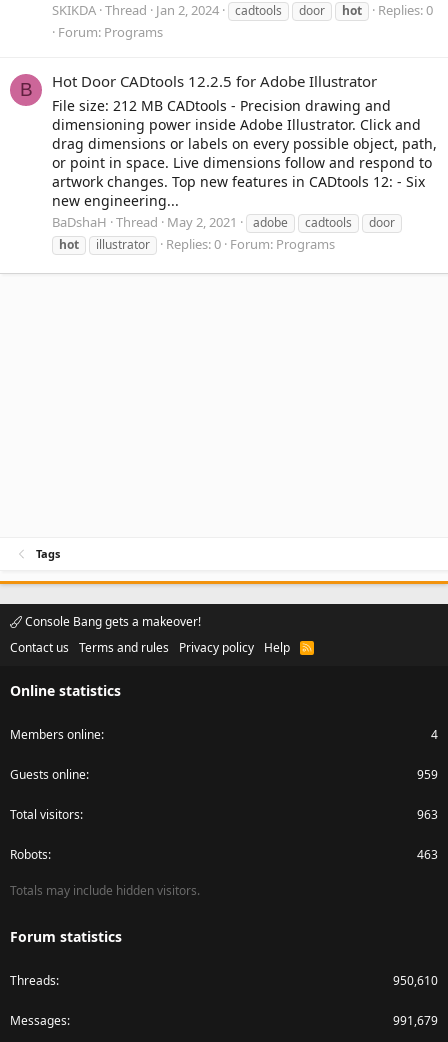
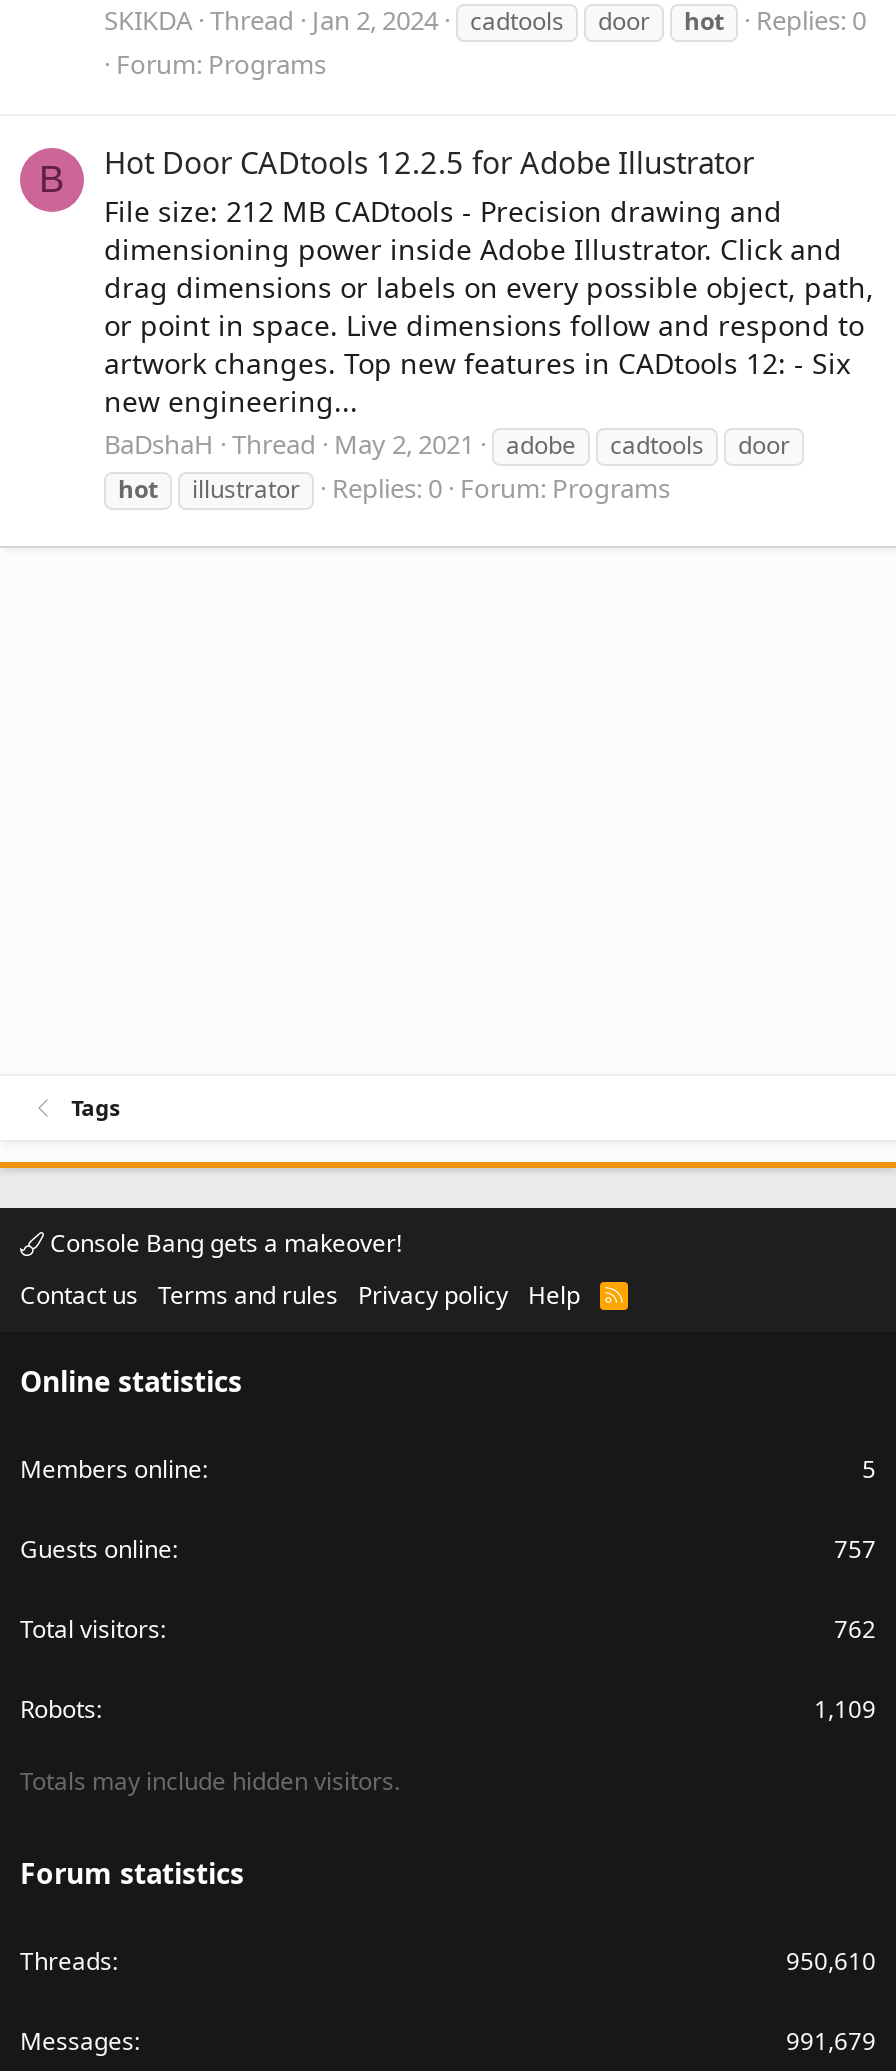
- 4
+ 5

- 959
+ 757

- 963
+ 762

- 463
+ 1,109
